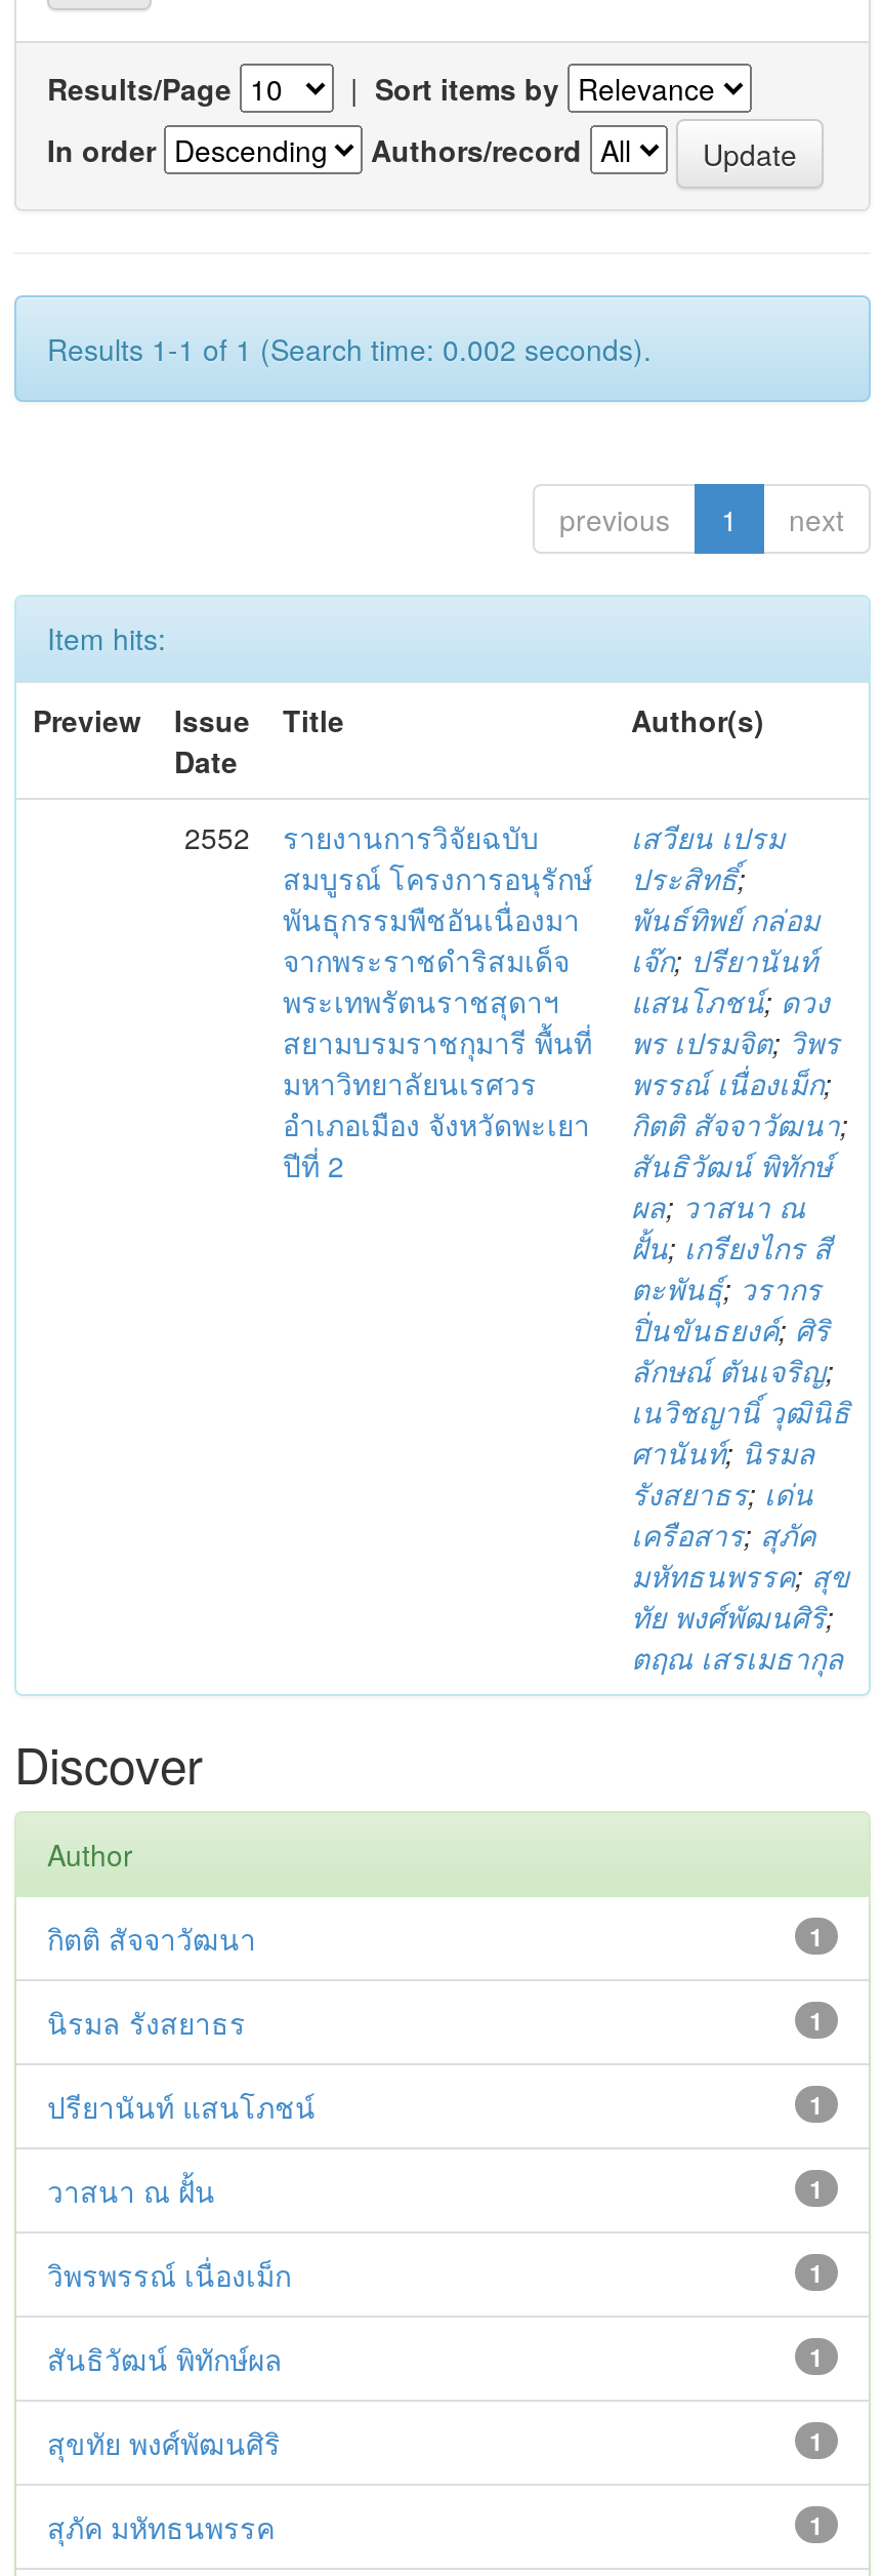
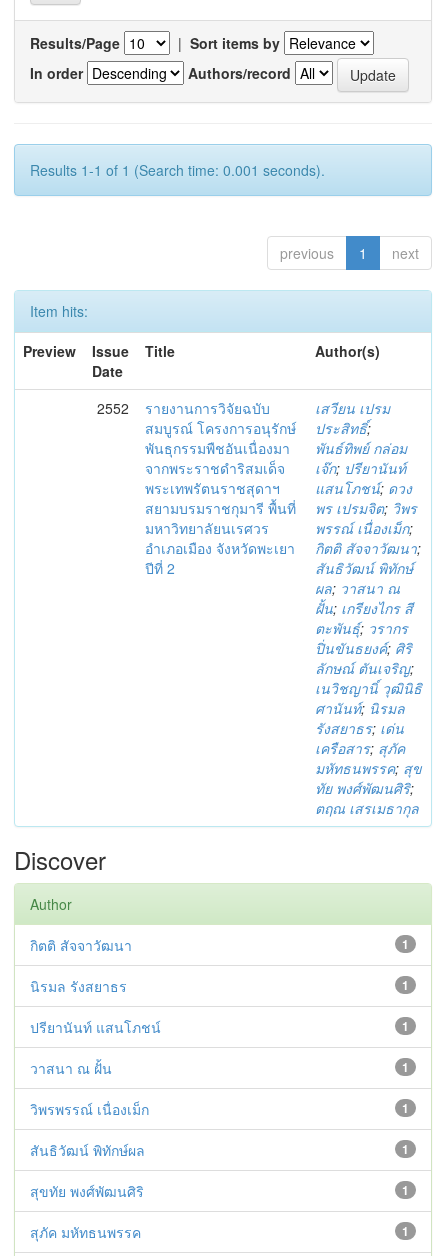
- Results 1-1 of 1 (Search time: 0.002 seconds).
+ Results 1-1 of 1 (Search time: 0.001 seconds).
